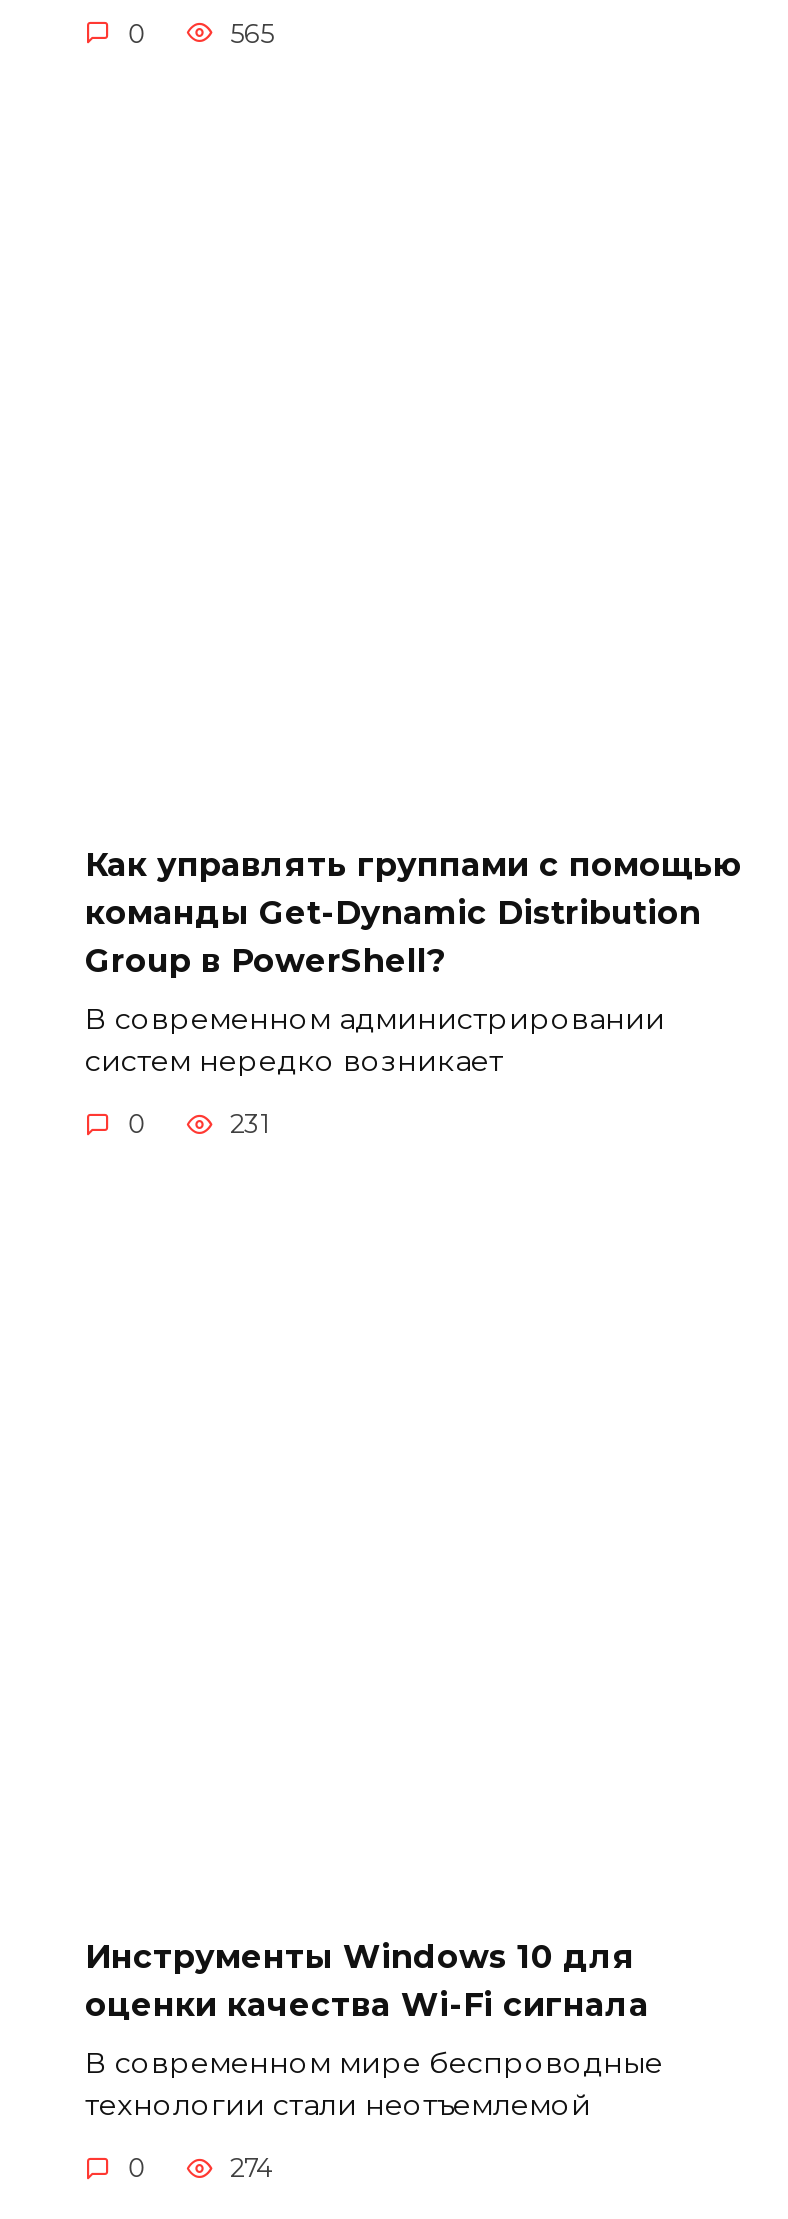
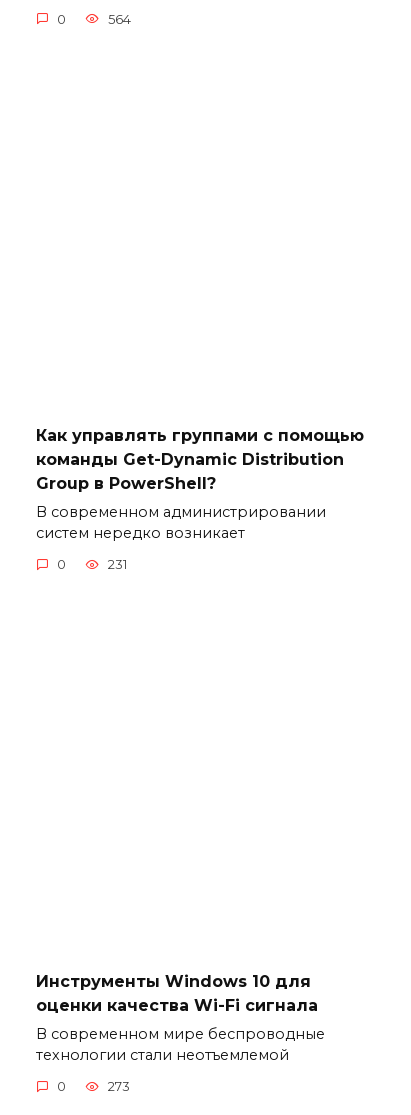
- 565
+ 564

- 274
+ 273
